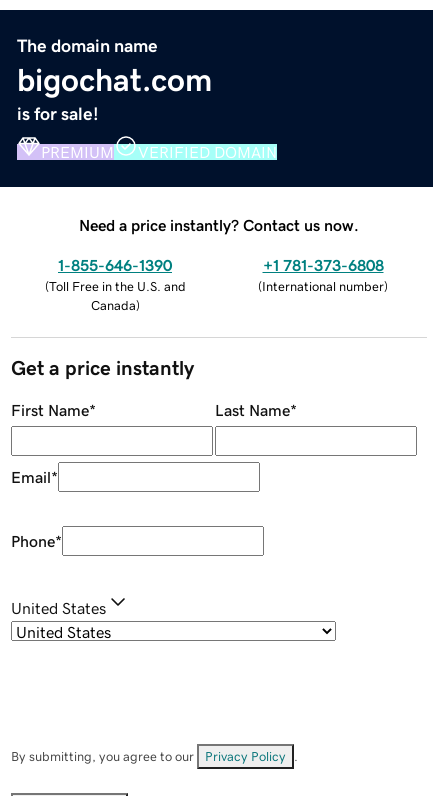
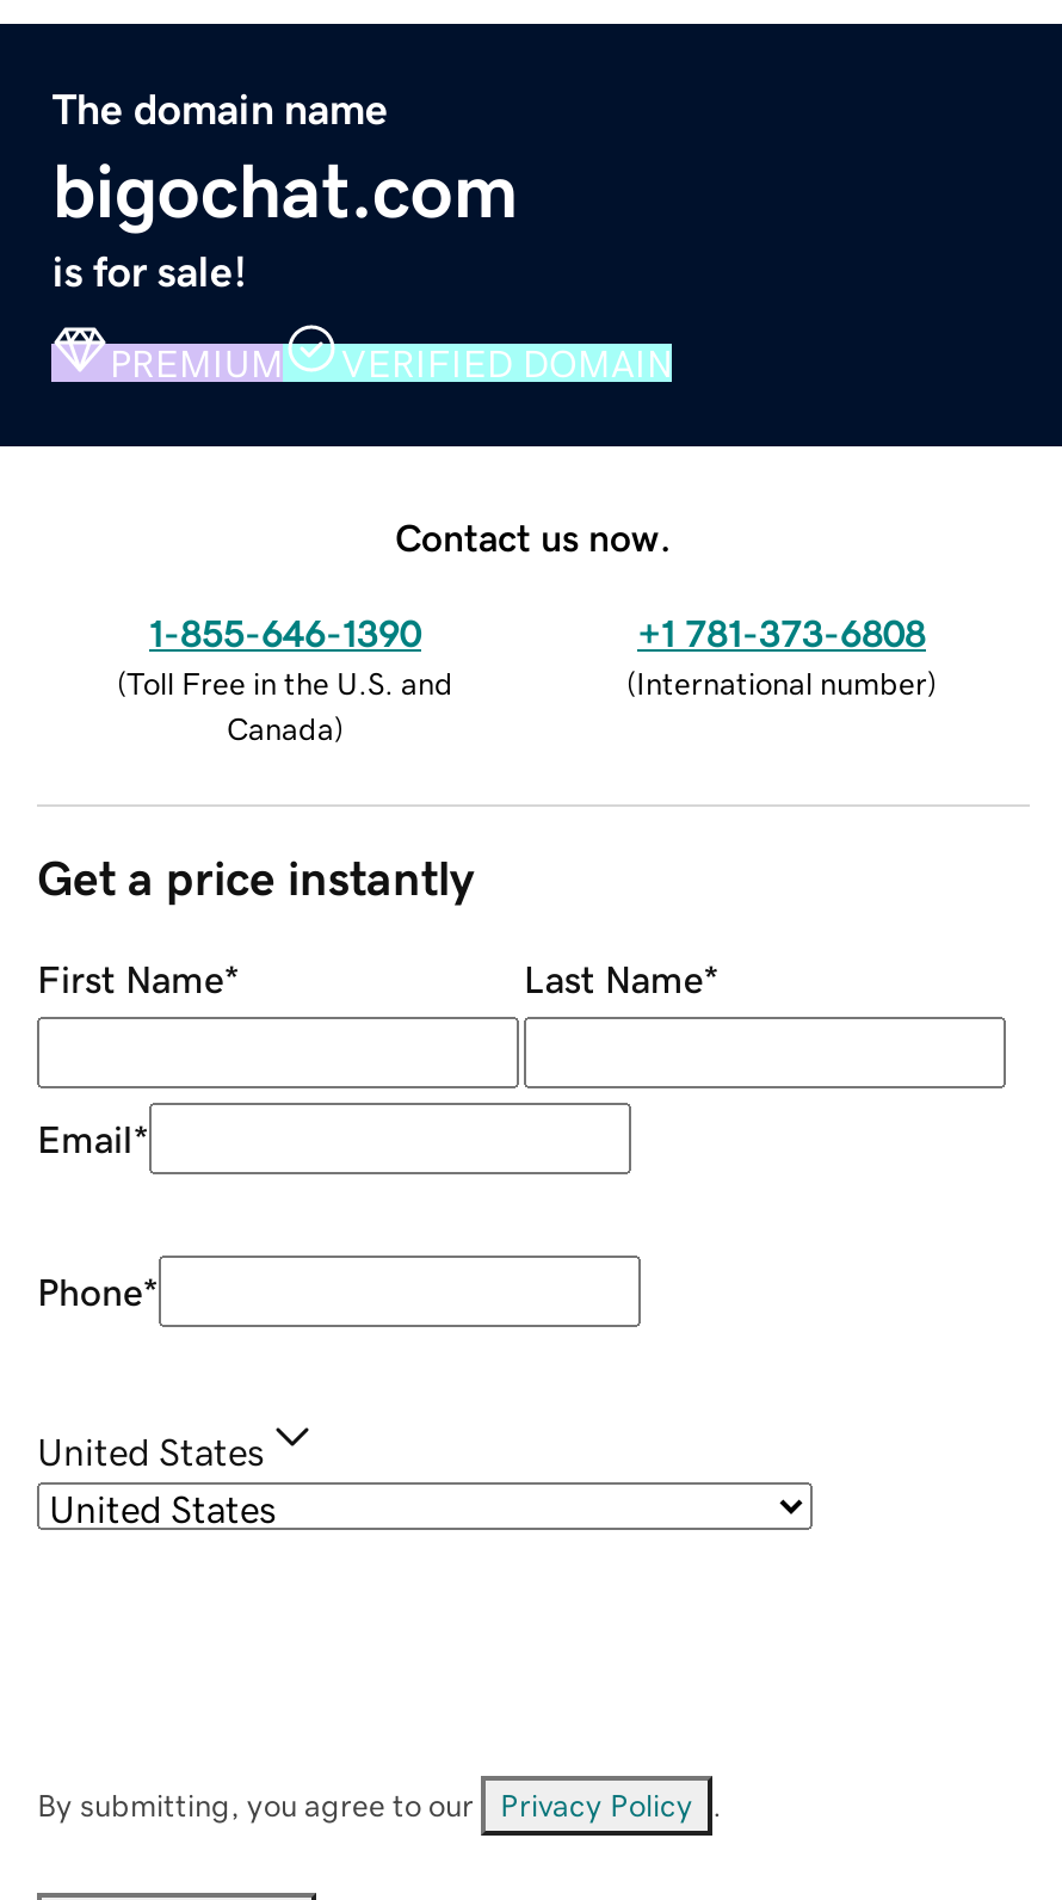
- Need a price instantly? Contact us now.
+ Contact us now.
